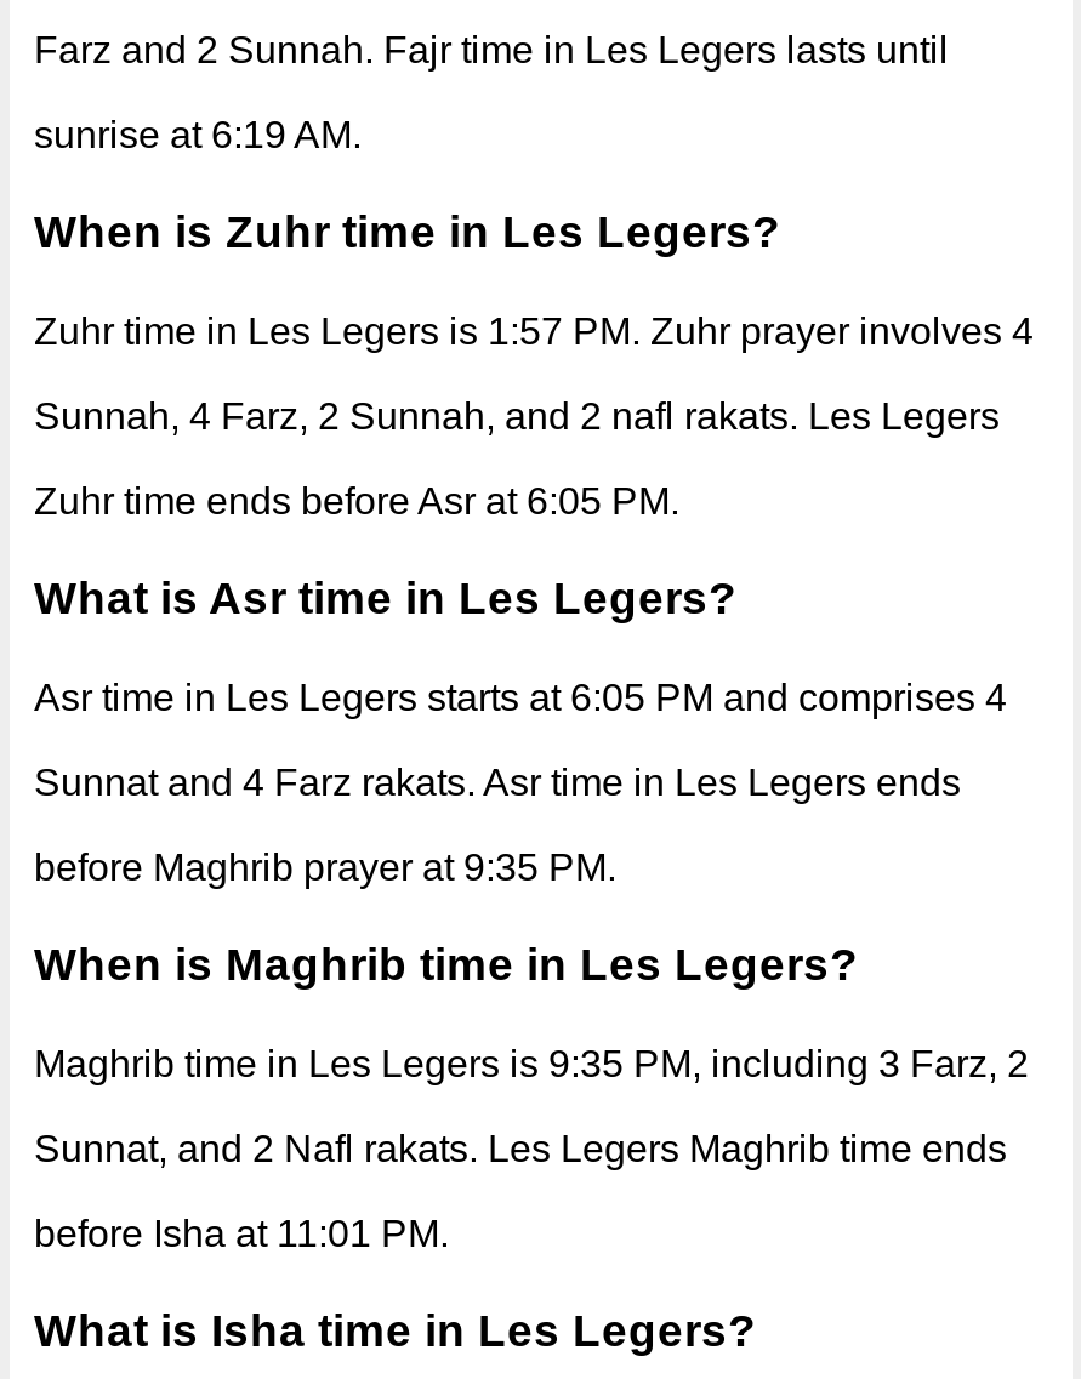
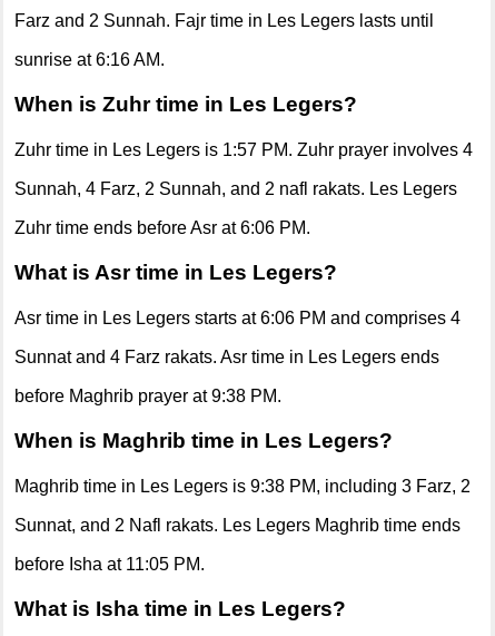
- sunrise at 6:19 AM.
+ sunrise at 6:16 AM.

- Zuhr time ends before Asr at 6:05 PM.
+ Zuhr time ends before Asr at 6:06 PM.

- Asr time in Les Legers starts at 6:05 PM and comprises 4
+ Asr time in Les Legers starts at 6:06 PM and comprises 4

- before Maghrib prayer at 9:35 PM.
+ before Maghrib prayer at 9:38 PM.

- Maghrib time in Les Legers is 9:35 PM, including 3 Farz, 2
+ Maghrib time in Les Legers is 9:38 PM, including 3 Farz, 2

- before Isha at 11:01 PM.
+ before Isha at 11:05 PM.
